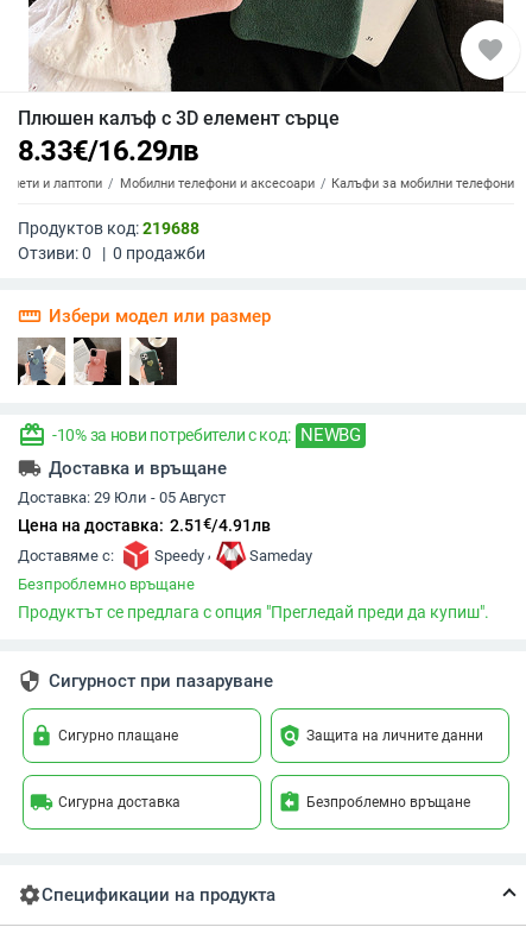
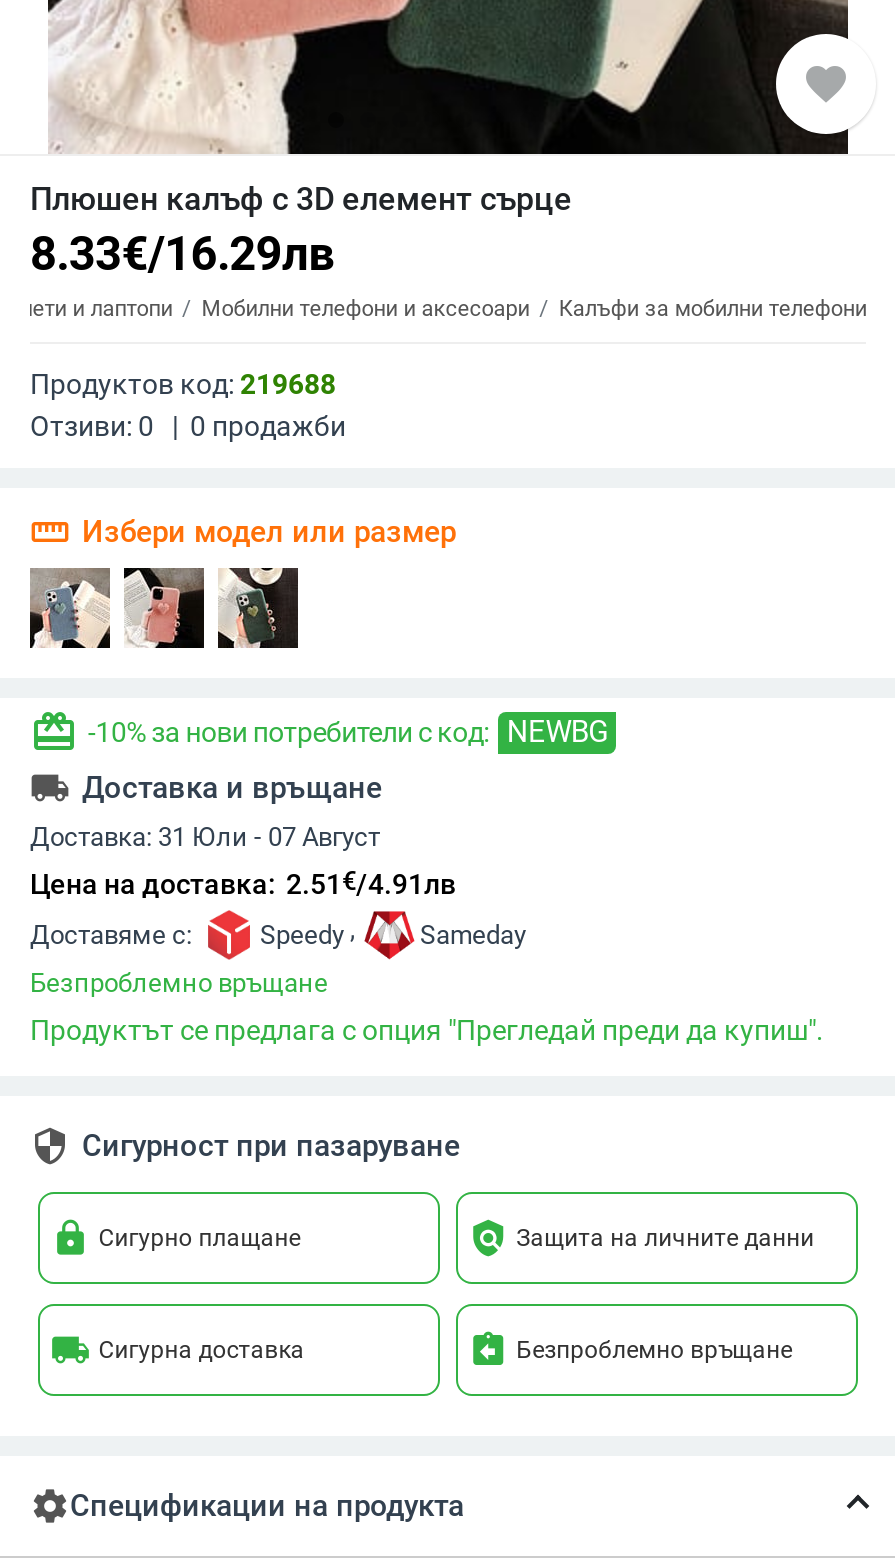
- Доставка: 29 Юли - 05 Август
+ Доставка: 31 Юли - 07 Август
